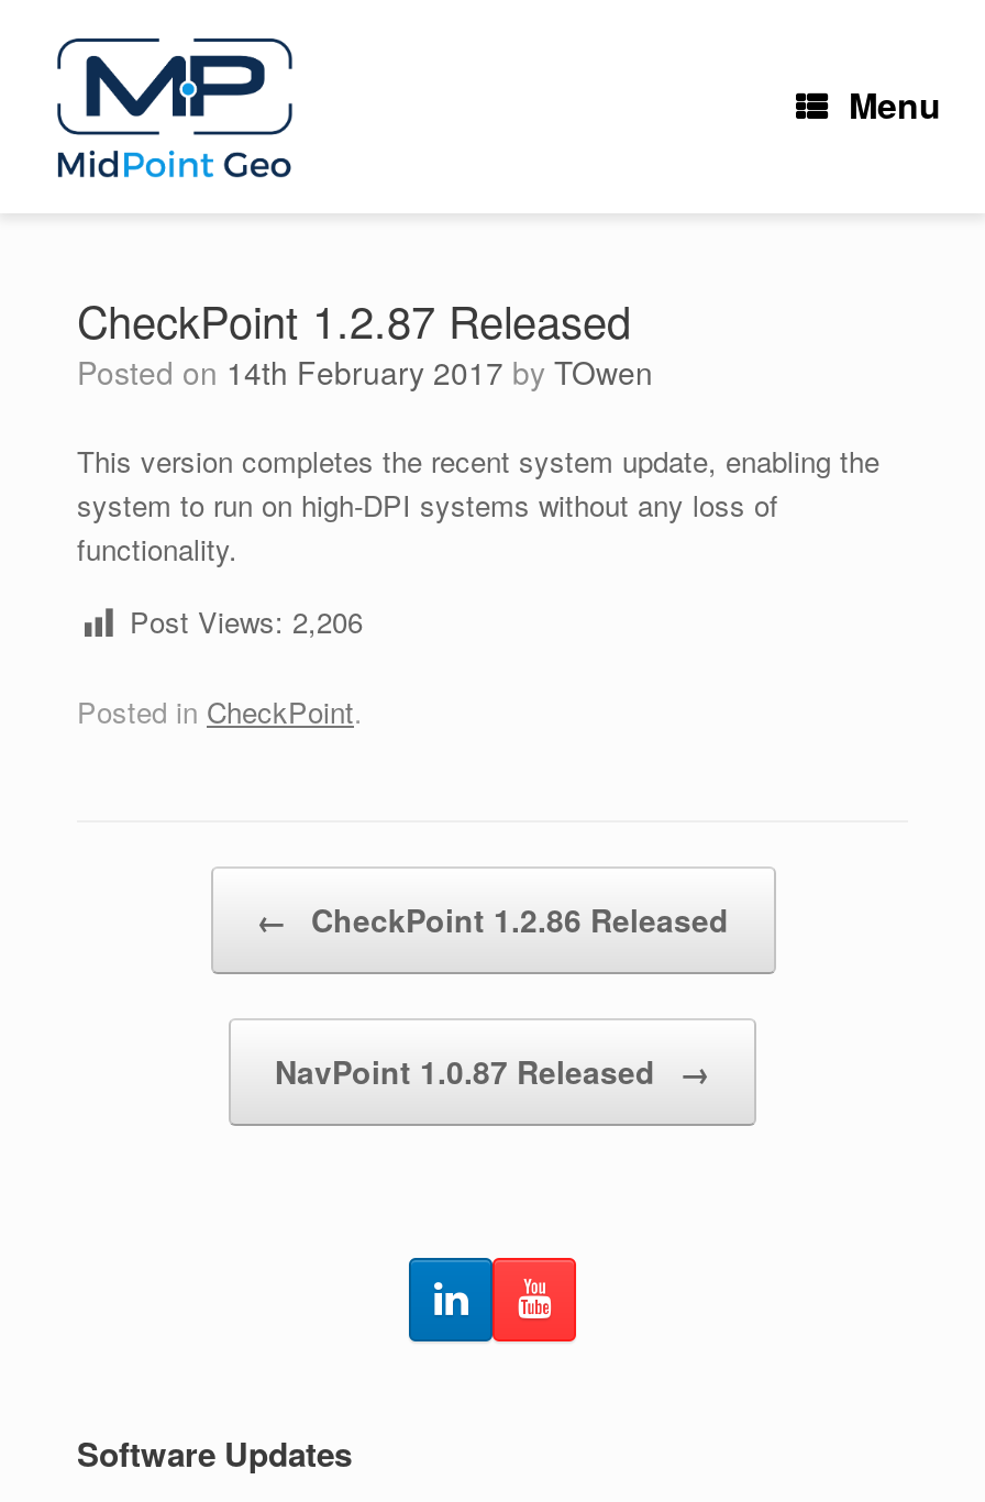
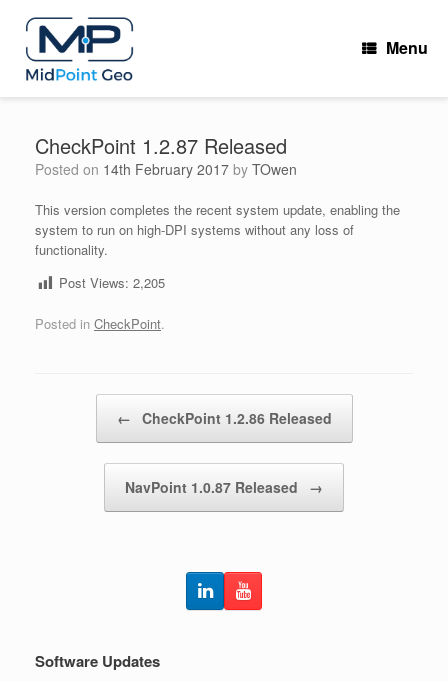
- Post Views: 2,206
+ Post Views: 2,205
